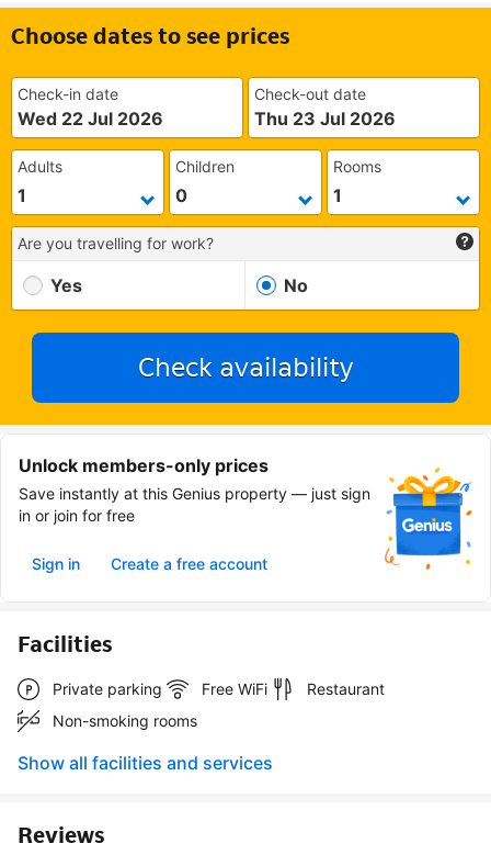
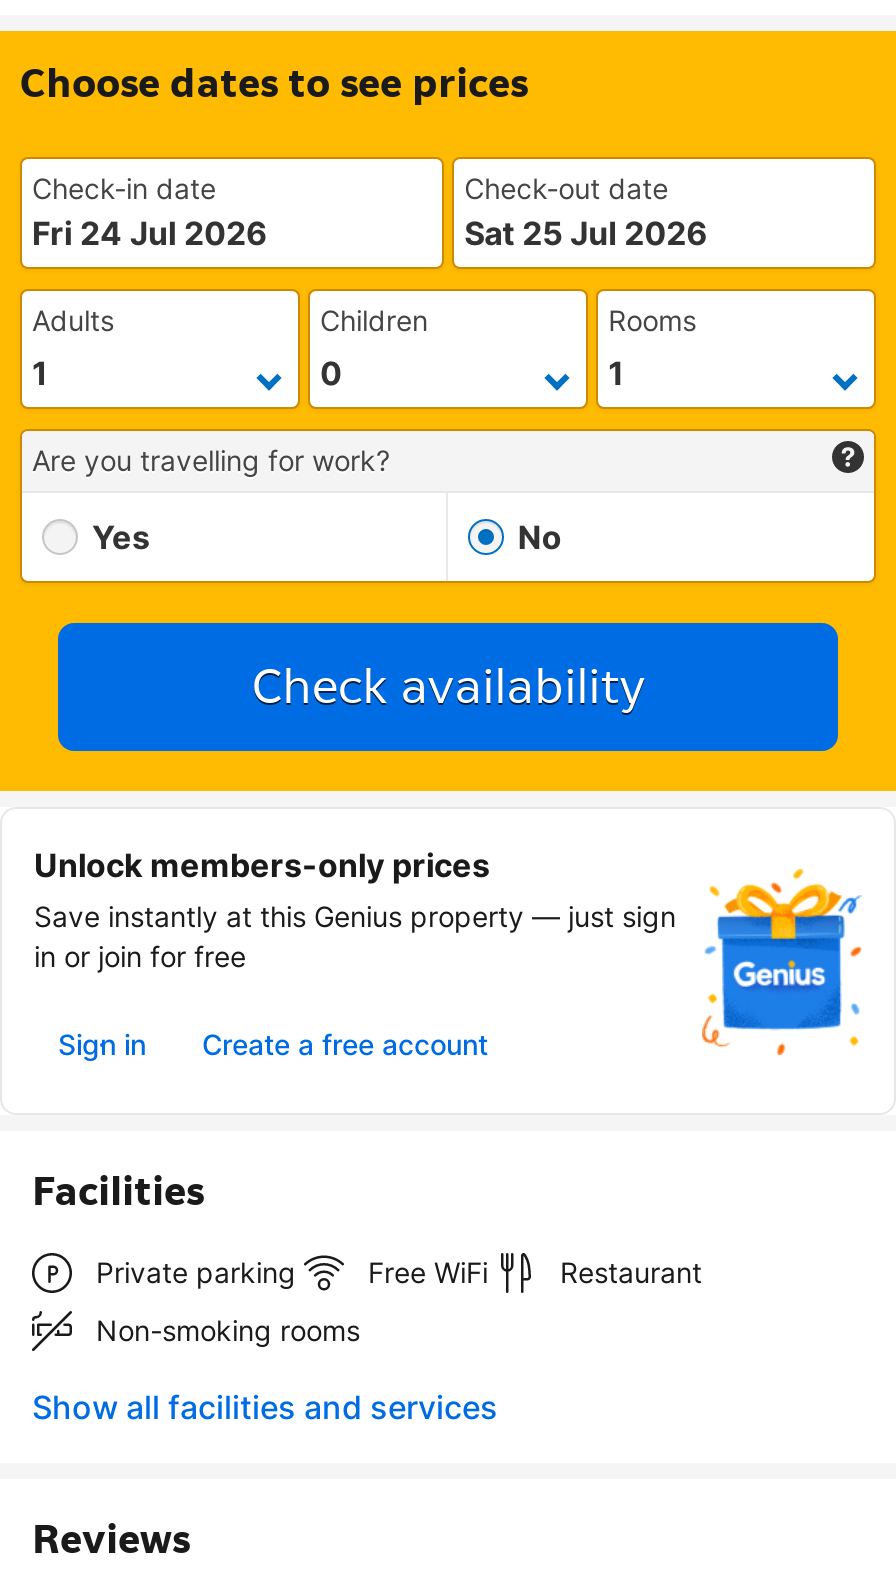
- Wed 22 Jul 2026
+ Fri 24 Jul 2026

- Thu 23 Jul 2026
+ Sat 25 Jul 2026
